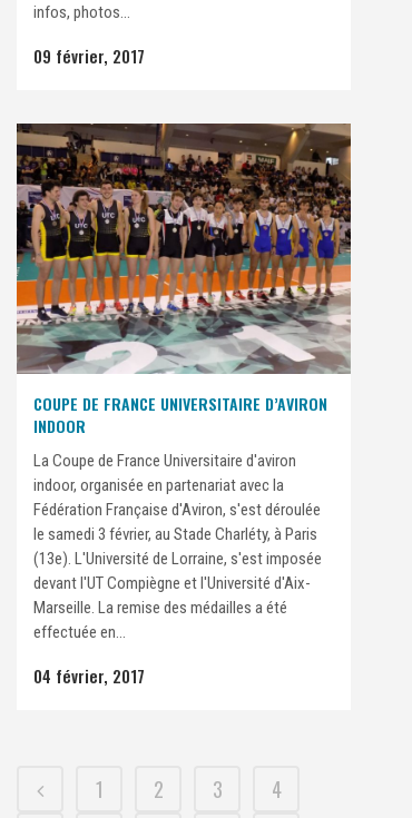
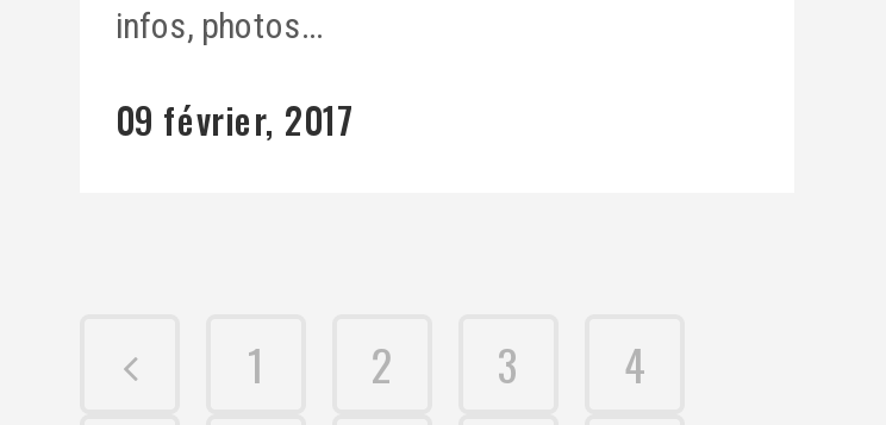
- [image]
- COUPE DE FRANCE UNIVERSITAIRE D’AVIRON
- INDOOR
- La Coupe de France Universitaire d'aviron
- indoor, organisée en partenariat avec la
- Fédération Française d'Aviron, s'est déroulée
- le samedi 3 février, au Stade Charléty, à Paris
- (13e). L'Université de Lorraine, s'est imposée
- devant l'UT Compiègne et l'Université d'Aix-
- Marseille. La remise des médailles a été
- effectuée en...
- 04 février, 2017
